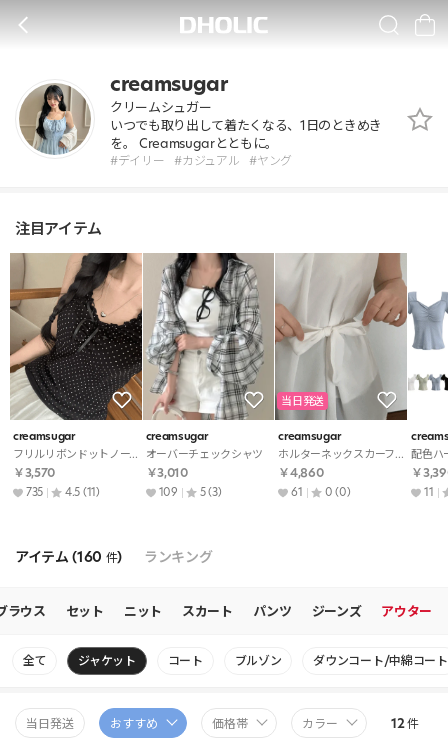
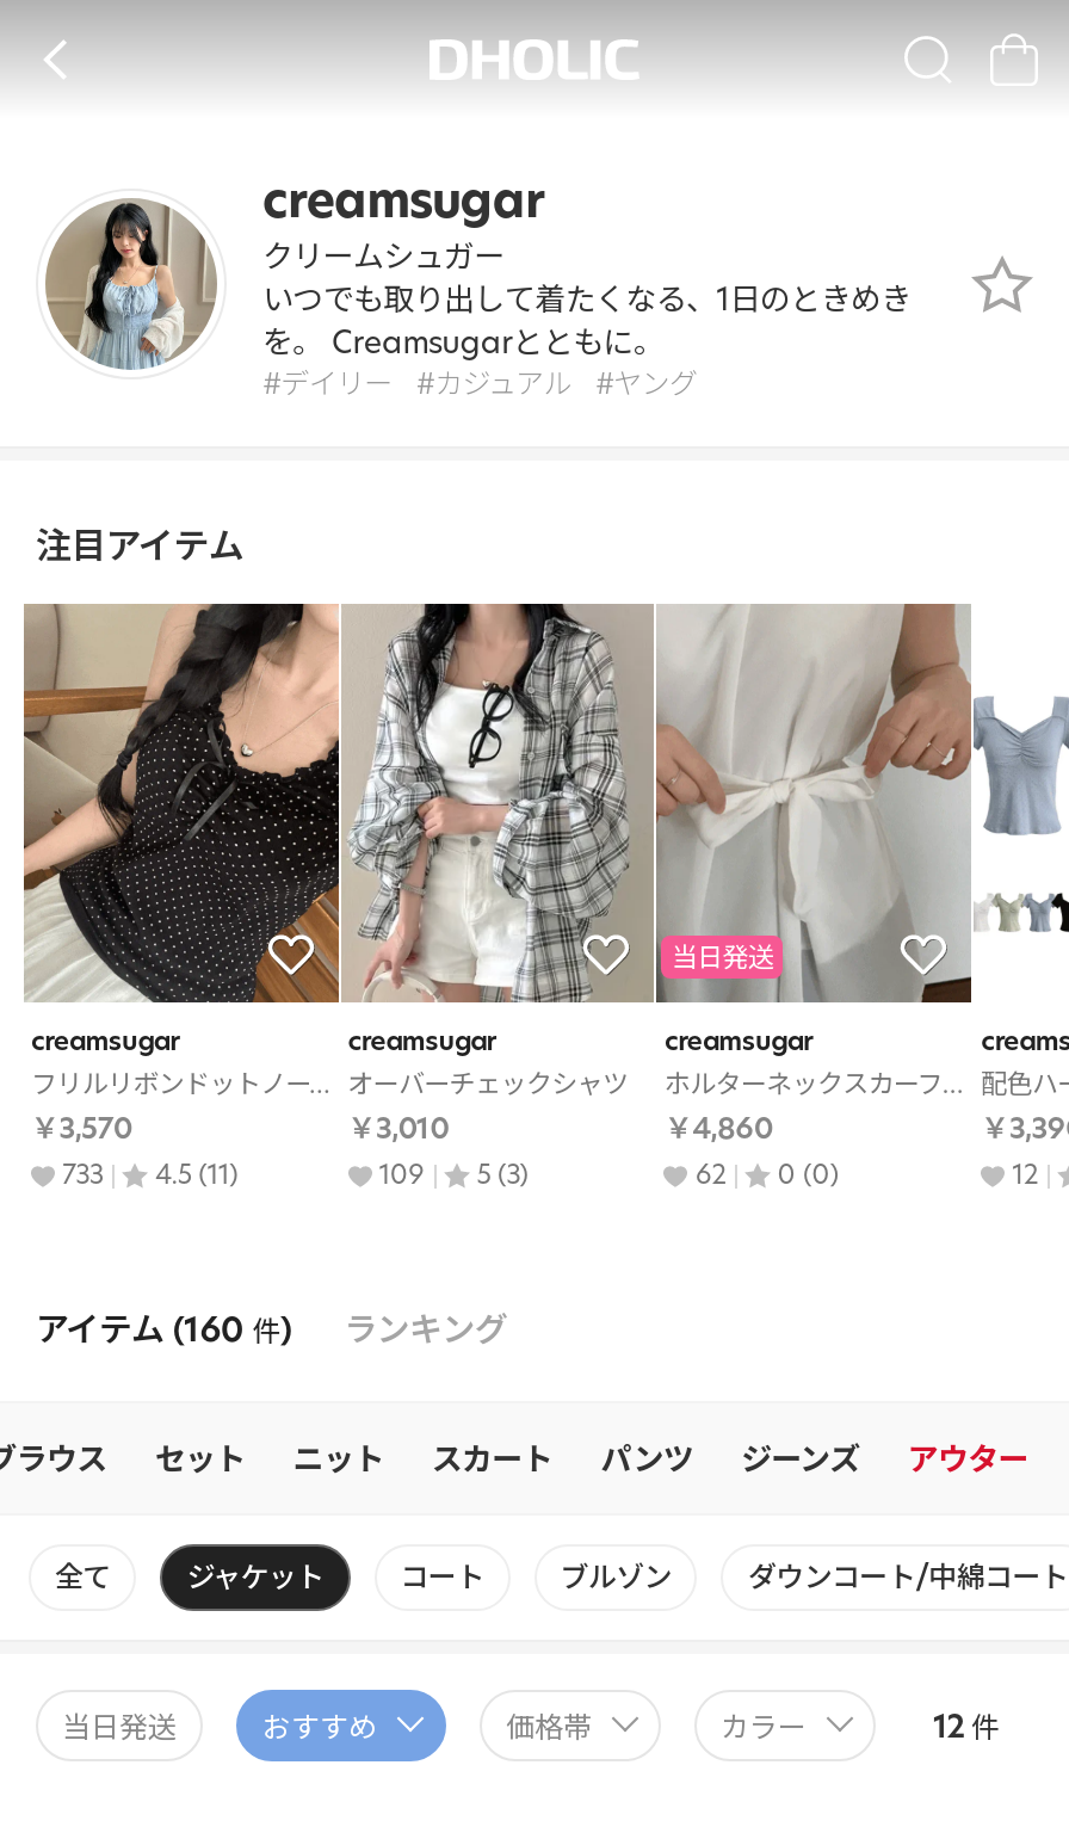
- 735 4.5 (11)
+ 733 4.5 (11)

- 61 0 (0)
+ 62 0 (0)

- 11
+ 12
